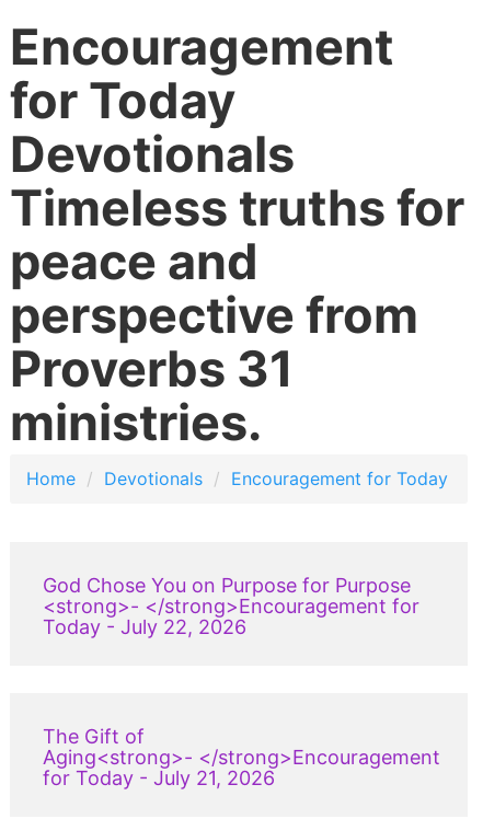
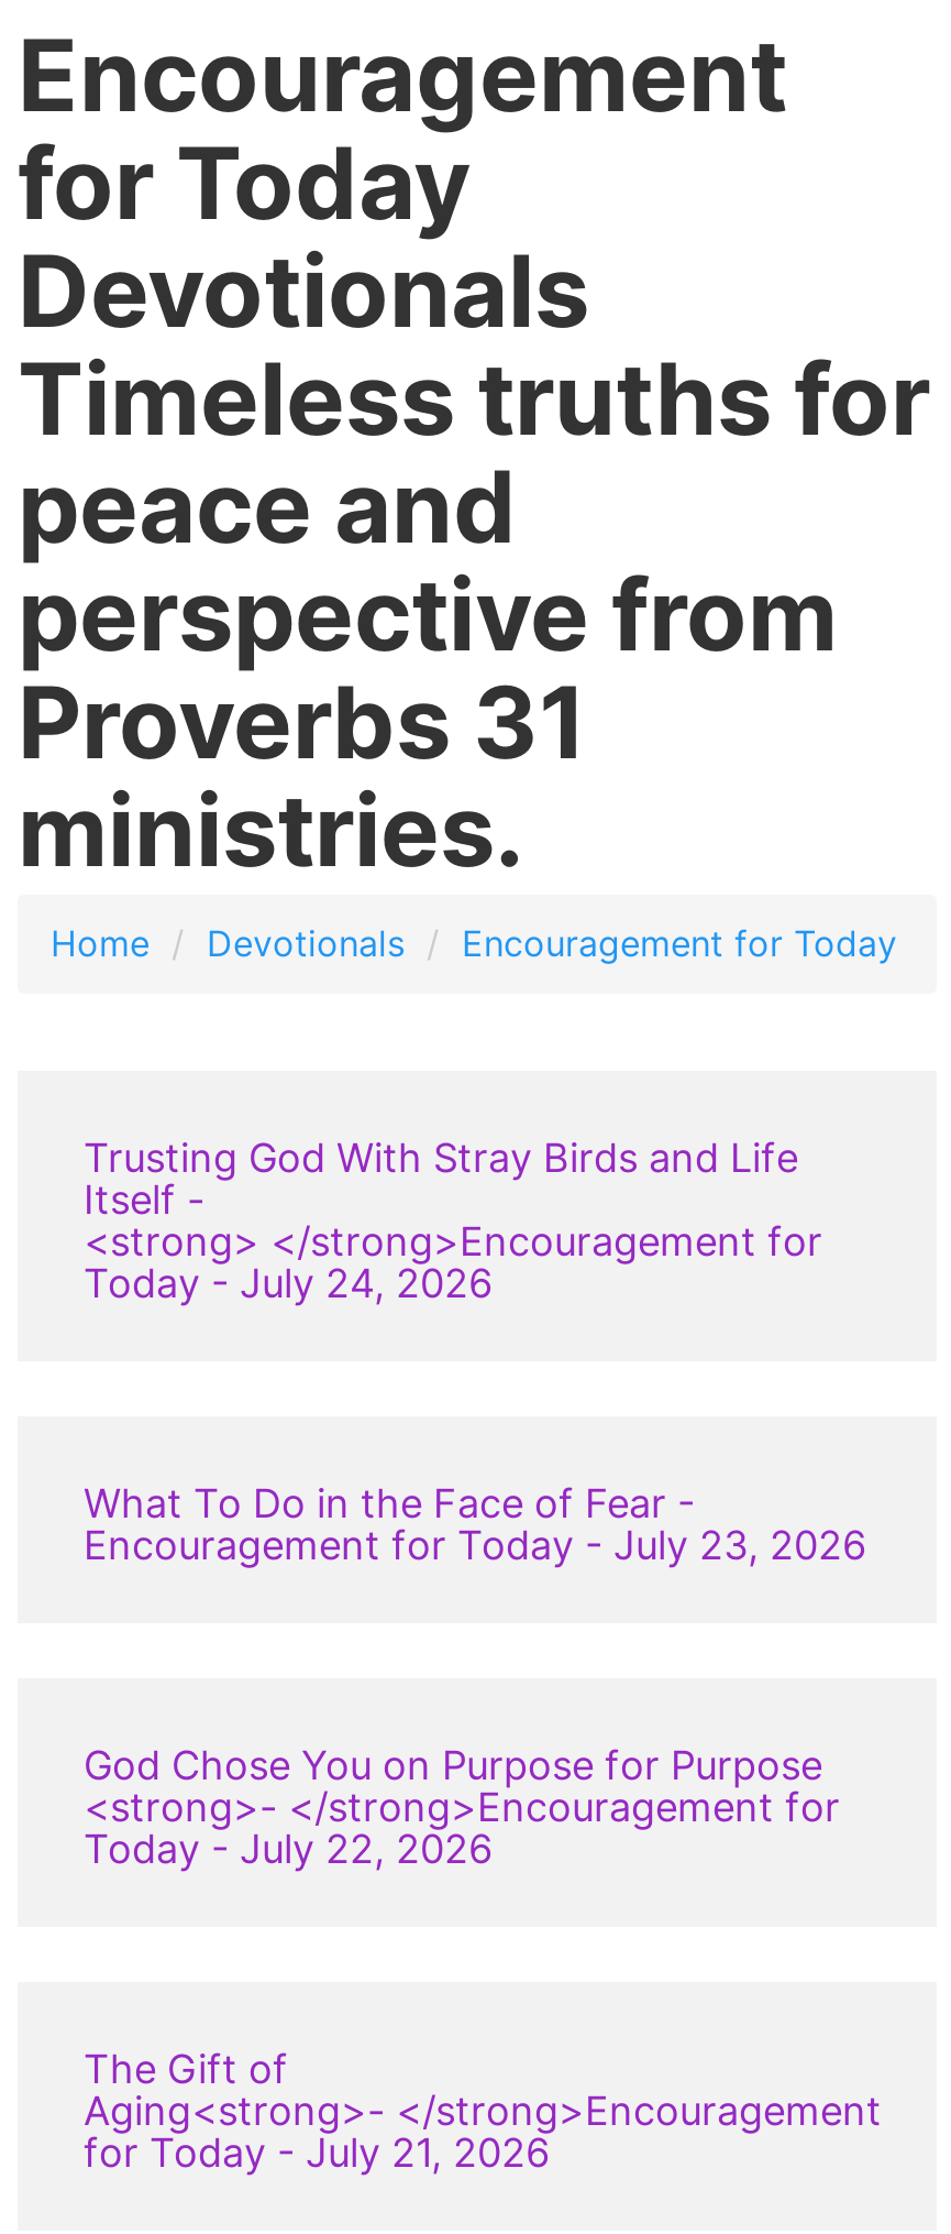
+ Trusting God With Stray Birds and Life
+ Itself -
+ <strong> </strong>Encouragement for
+ Today - July 24, 2026

+ What To Do in the Face of Fear -
+ Encouragement for Today - July 23, 2026
